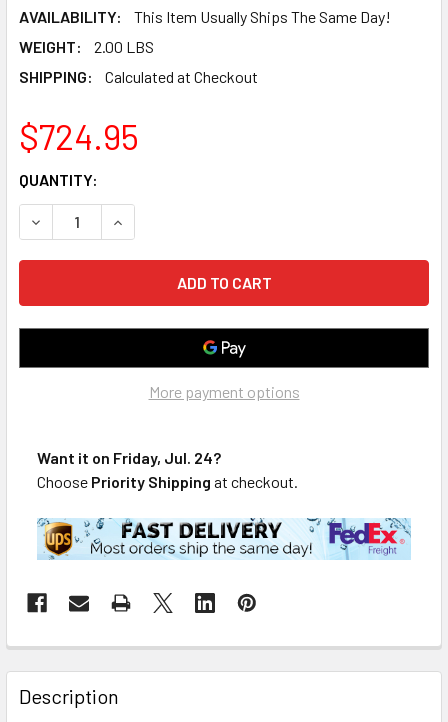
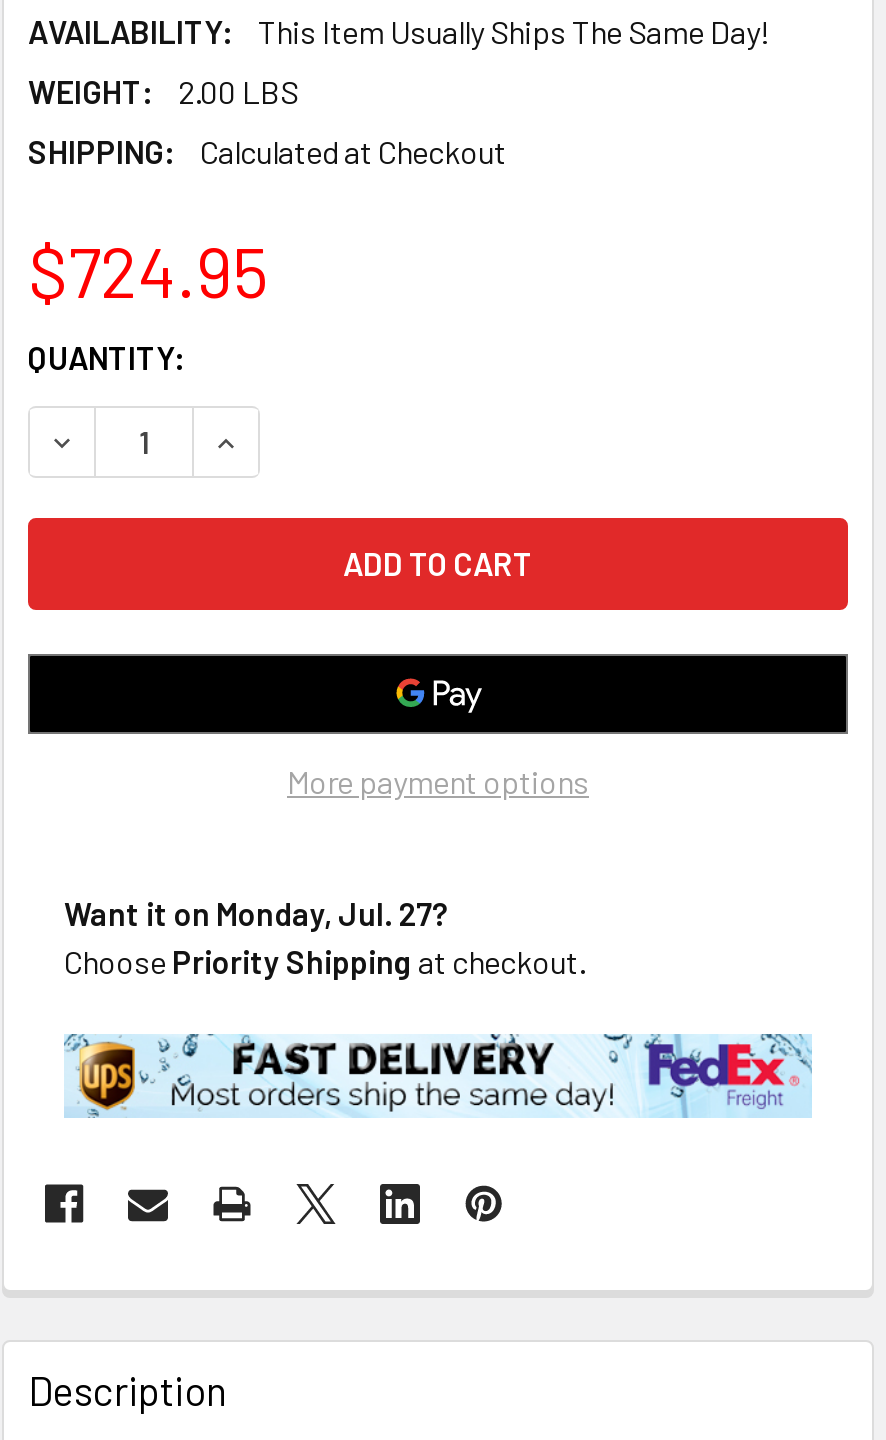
- Want it on Friday, Jul. 24?
+ Want it on Monday, Jul. 27?
